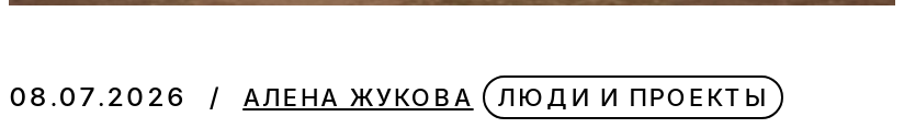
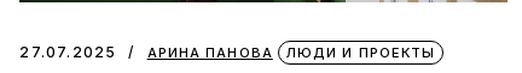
- 08.07.2026
- АЛЕНА ЖУКОВА
+ 27.07.2025
+ АРИНА ПАНОВА
